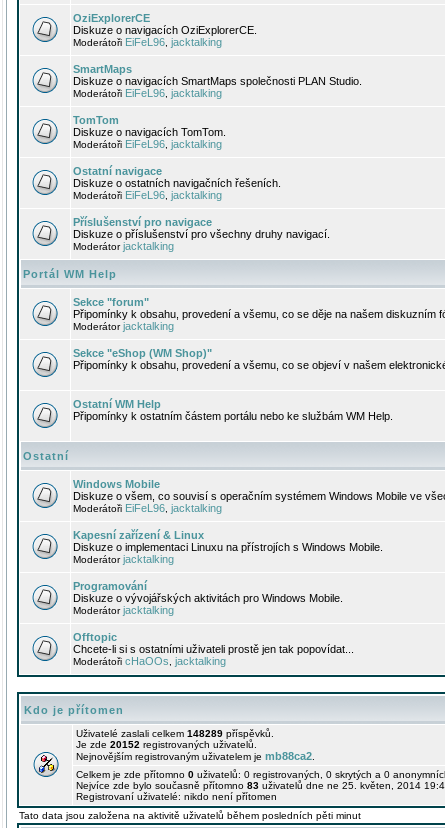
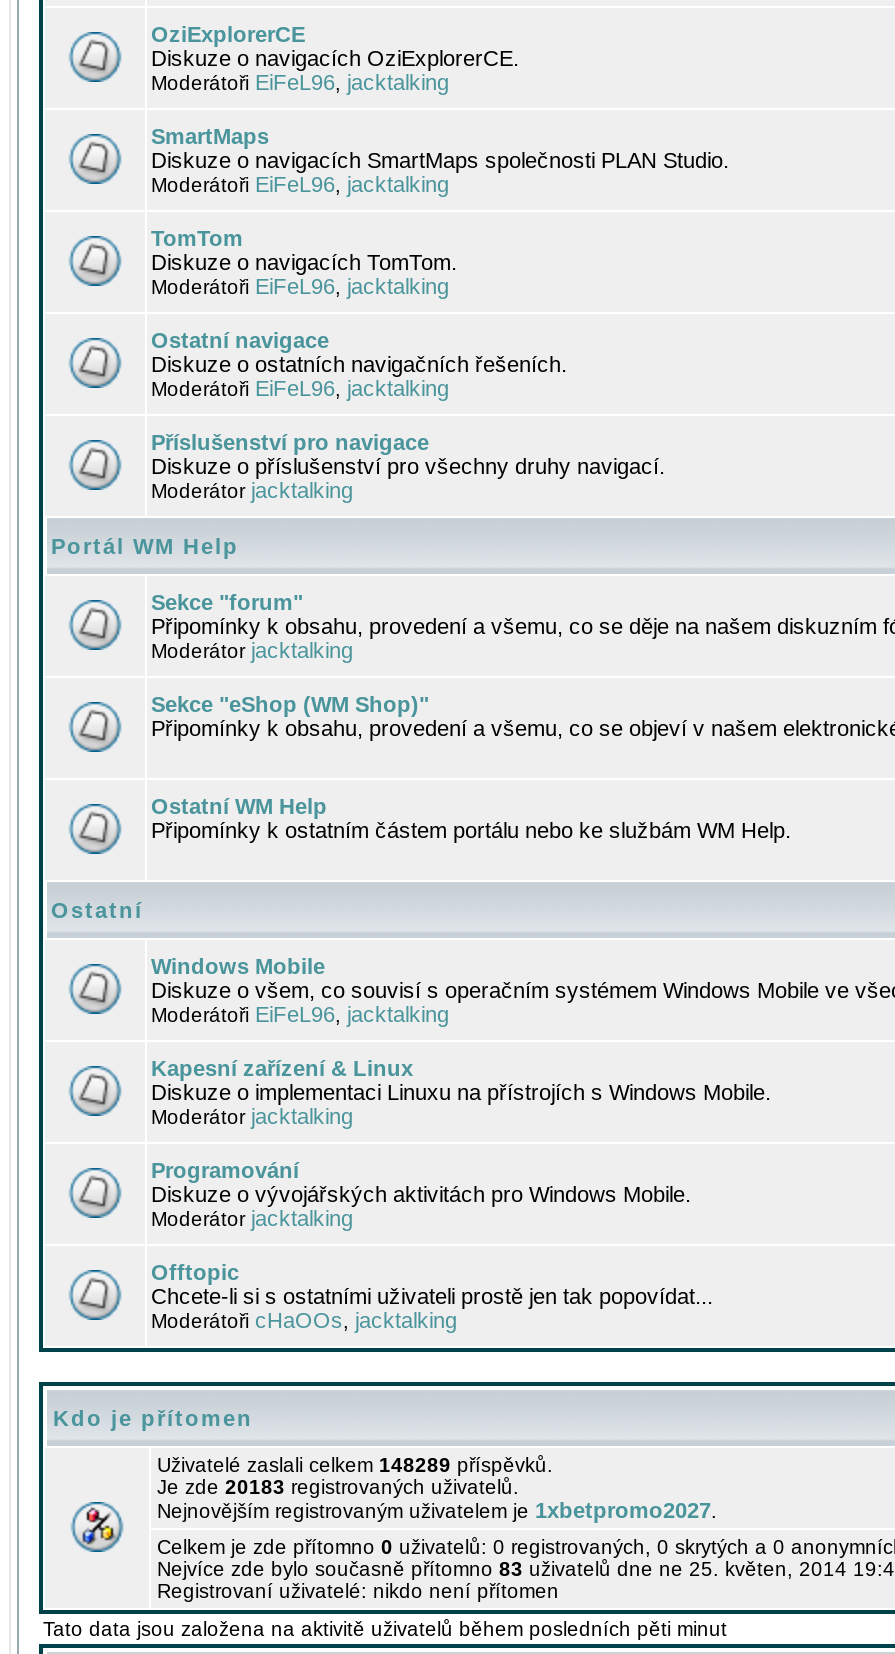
- Je zde 20152 registrovaných uživatelů.
+ Je zde 20183 registrovaných uživatelů.

- Nejnovějším registrovaným uživatelem je mb88ca2.
+ Nejnovějším registrovaným uživatelem je 1xbetpromo2027.
